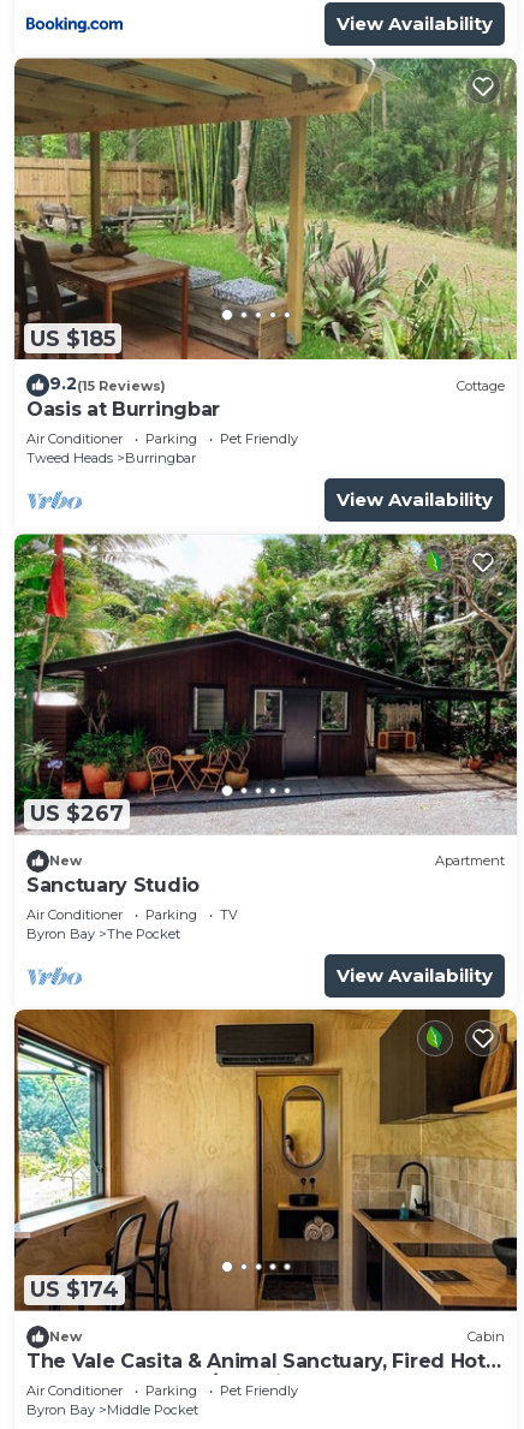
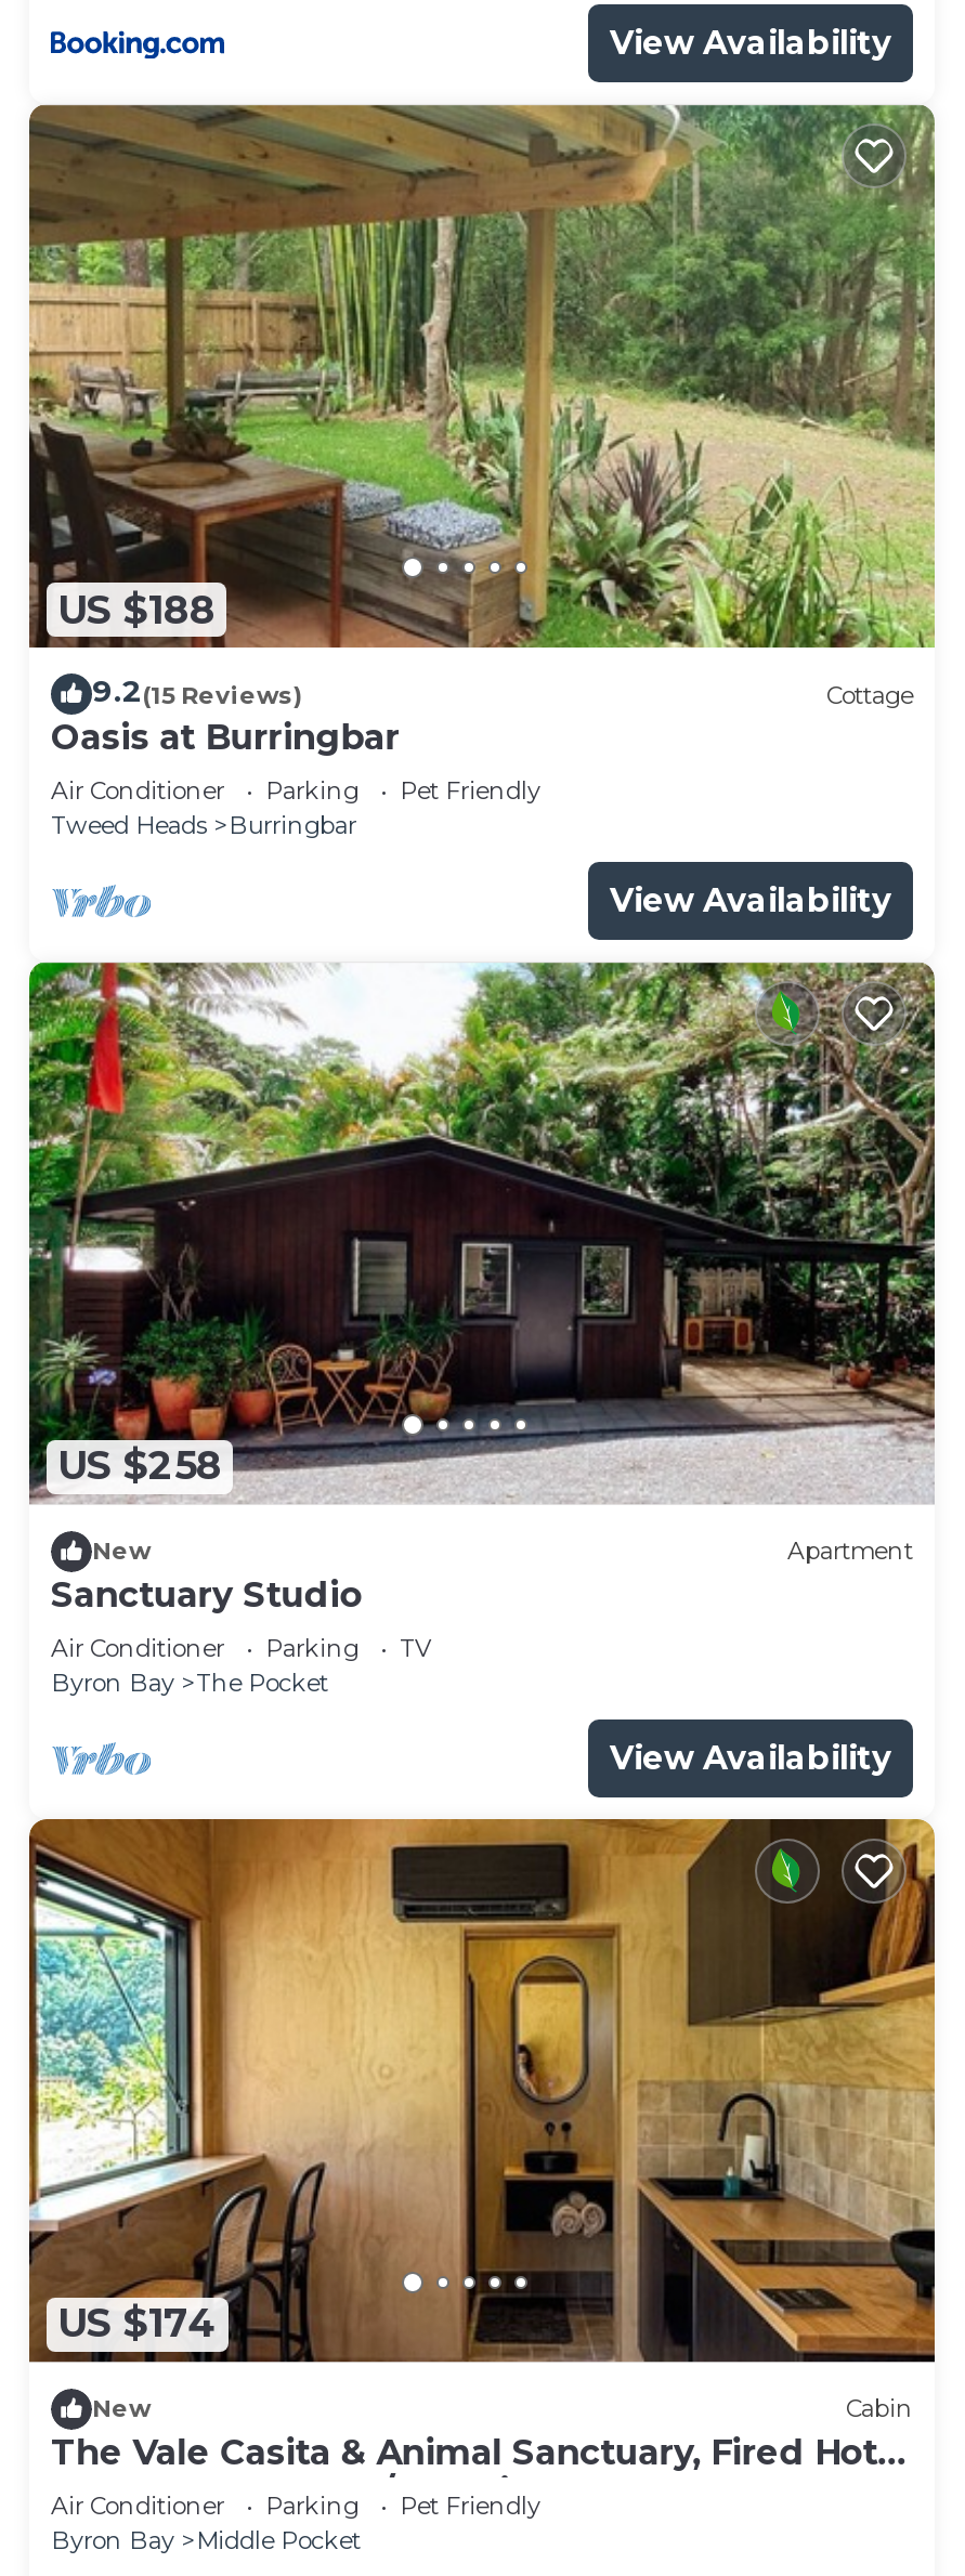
- US $185
+ US $188

- US $267
+ US $258
